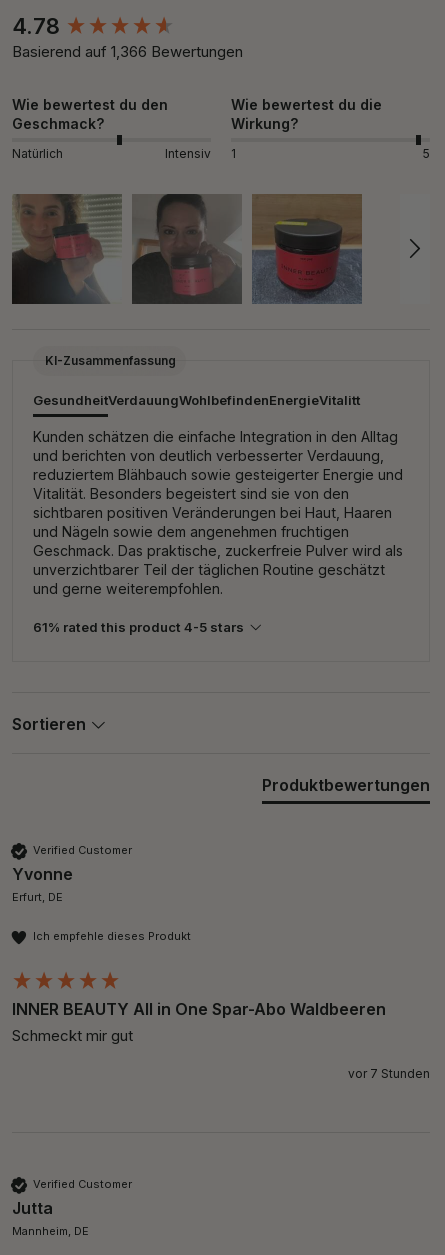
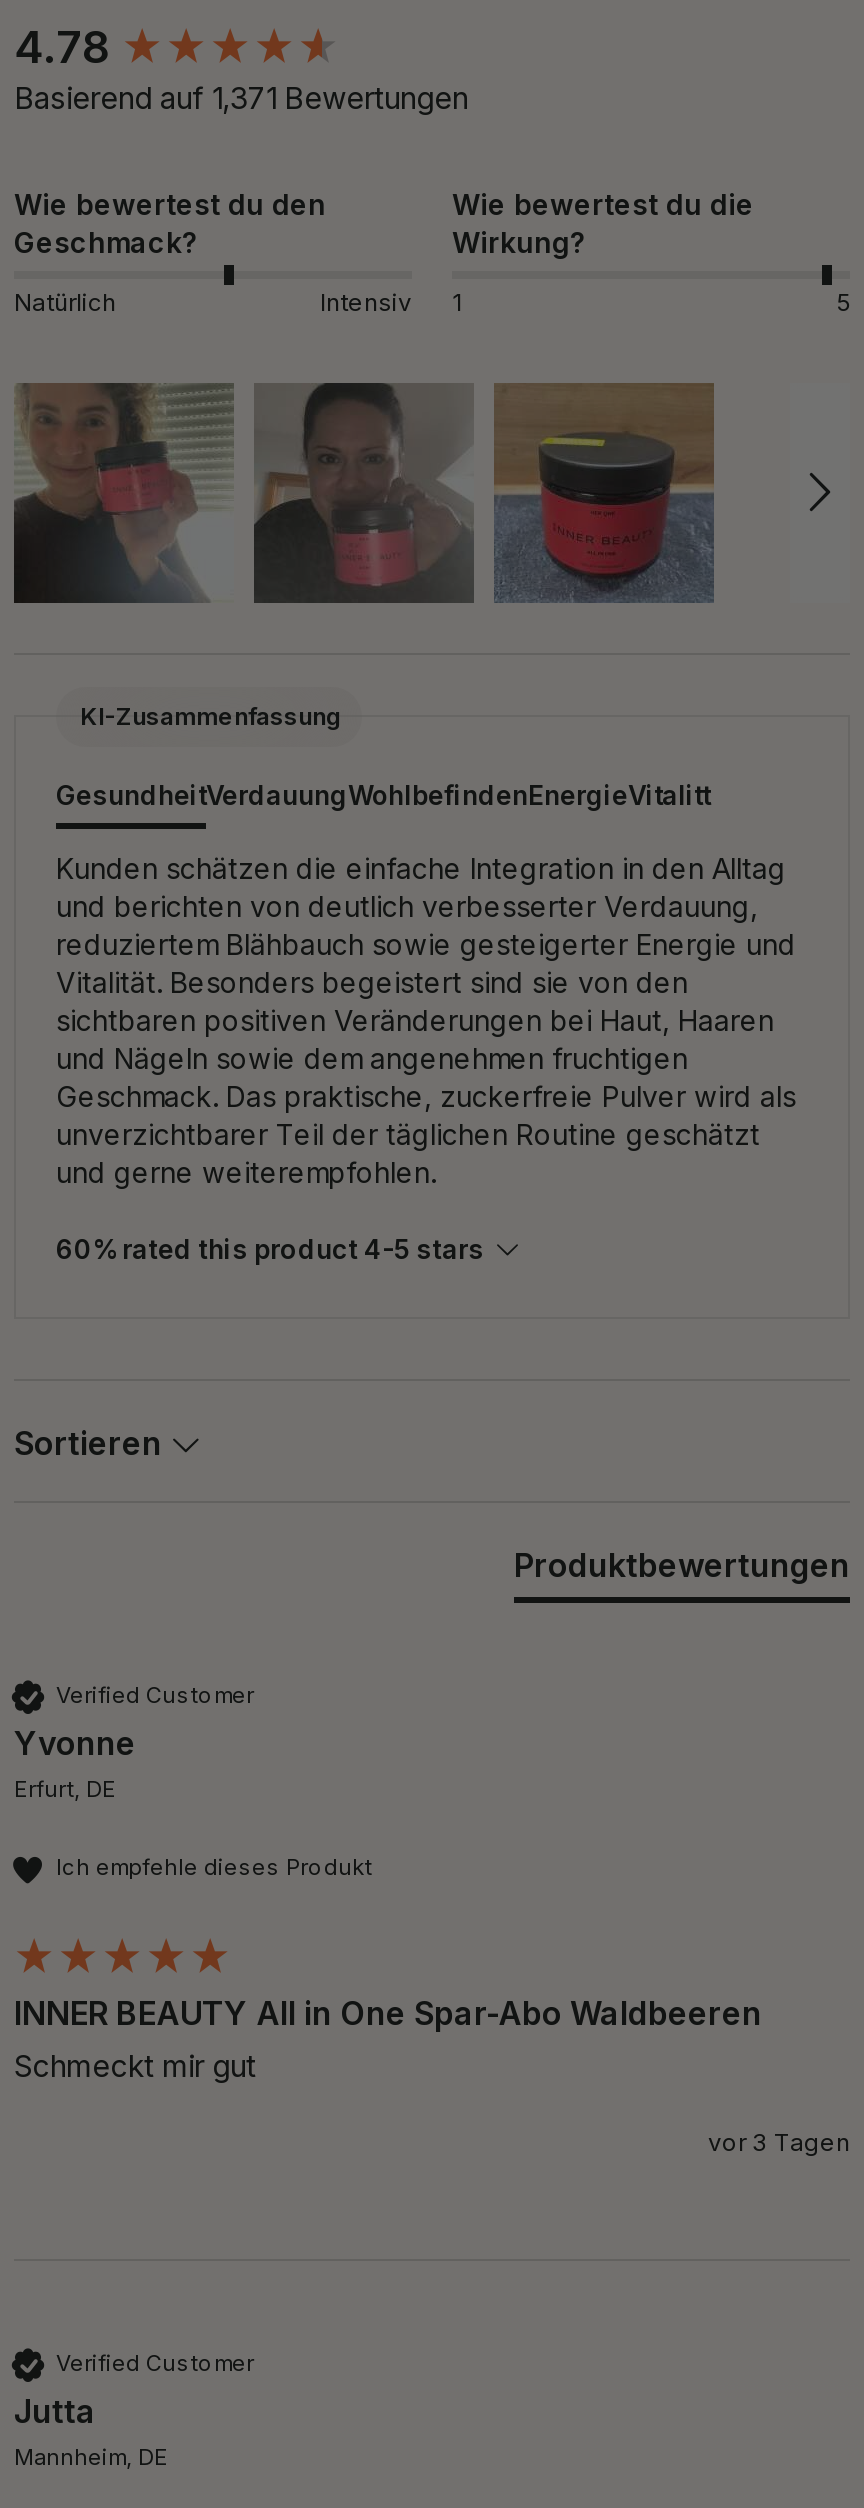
- Basierend auf 1,366 Bewertungen
+ Basierend auf 1,371 Bewertungen

- 61% rated this product 4-5 stars
+ 60% rated this product 4-5 stars

- vor 7 Stunden
+ vor 3 Tagen
